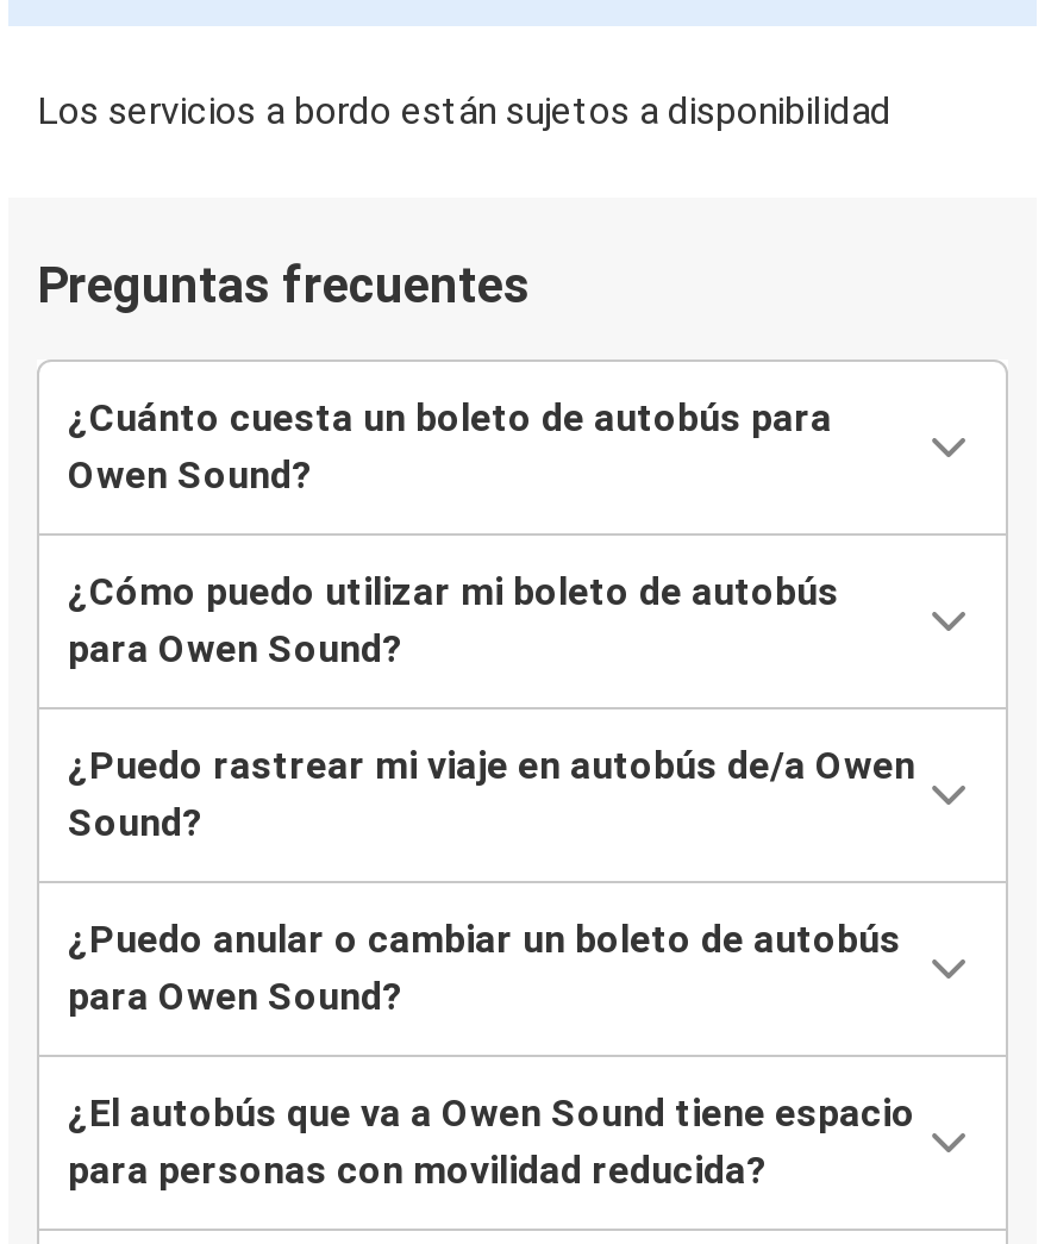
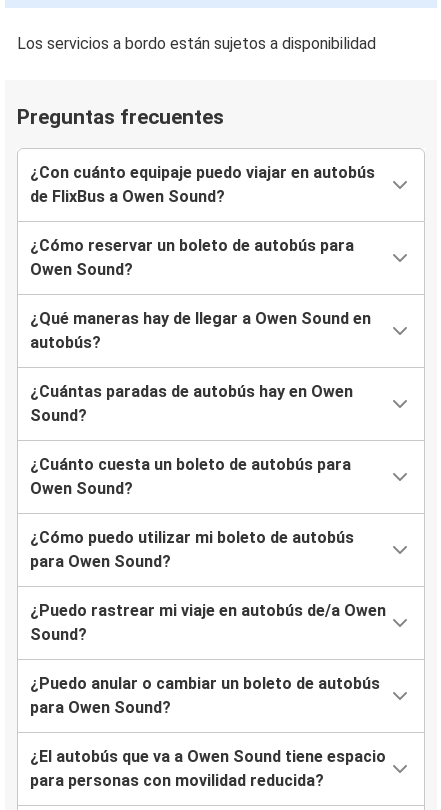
+ ¿Con cuánto equipaje puedo viajar en autobús
+ de FlixBus a Owen Sound?
+ ¿Cómo reservar un boleto de autobús para
+ Owen Sound?
+ ¿Qué maneras hay de llegar a Owen Sound en
+ autobús?
+ ¿Cuántas paradas de autobús hay en Owen
+ Sound?
